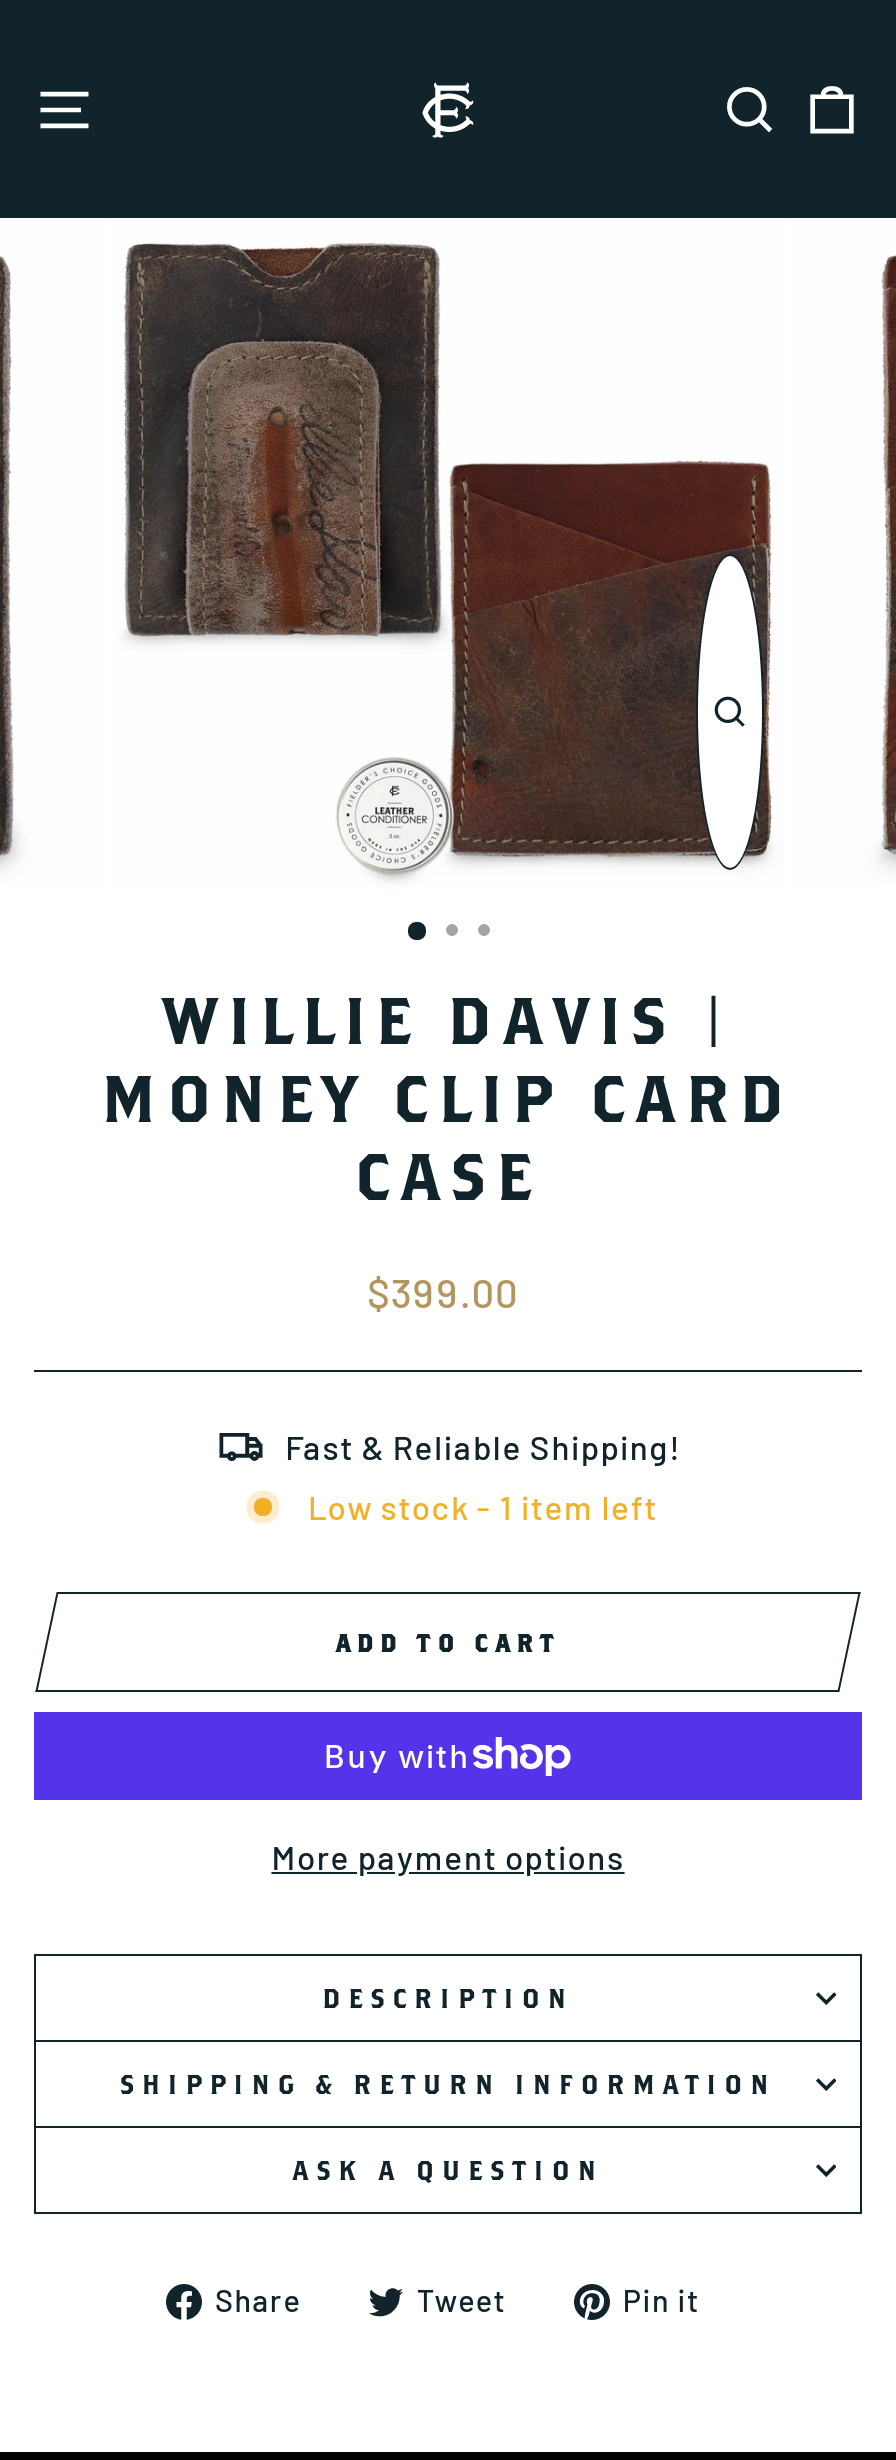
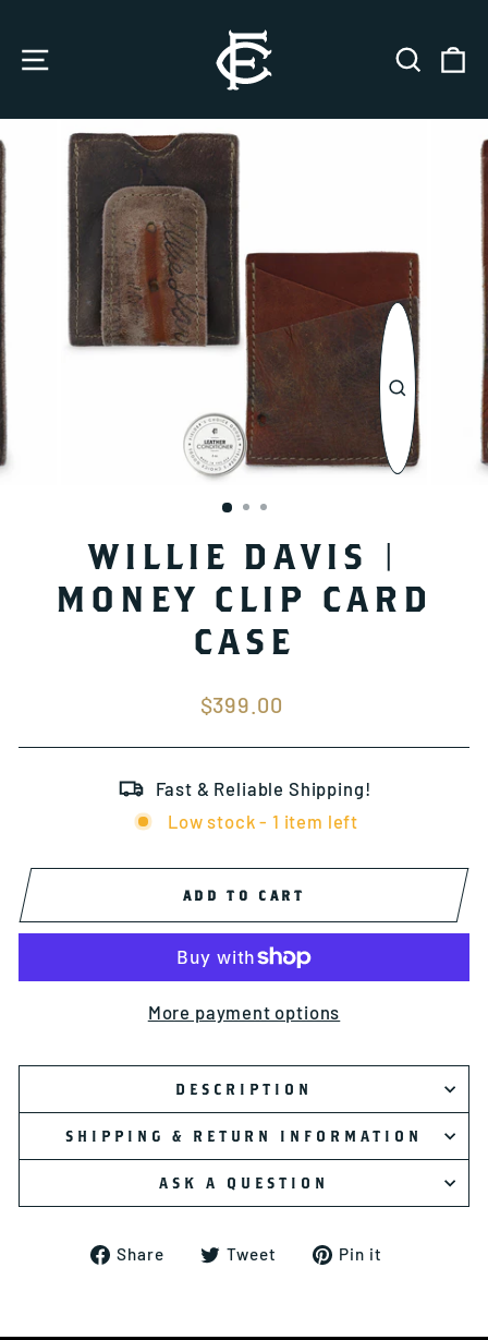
- [image]
+ [image]
